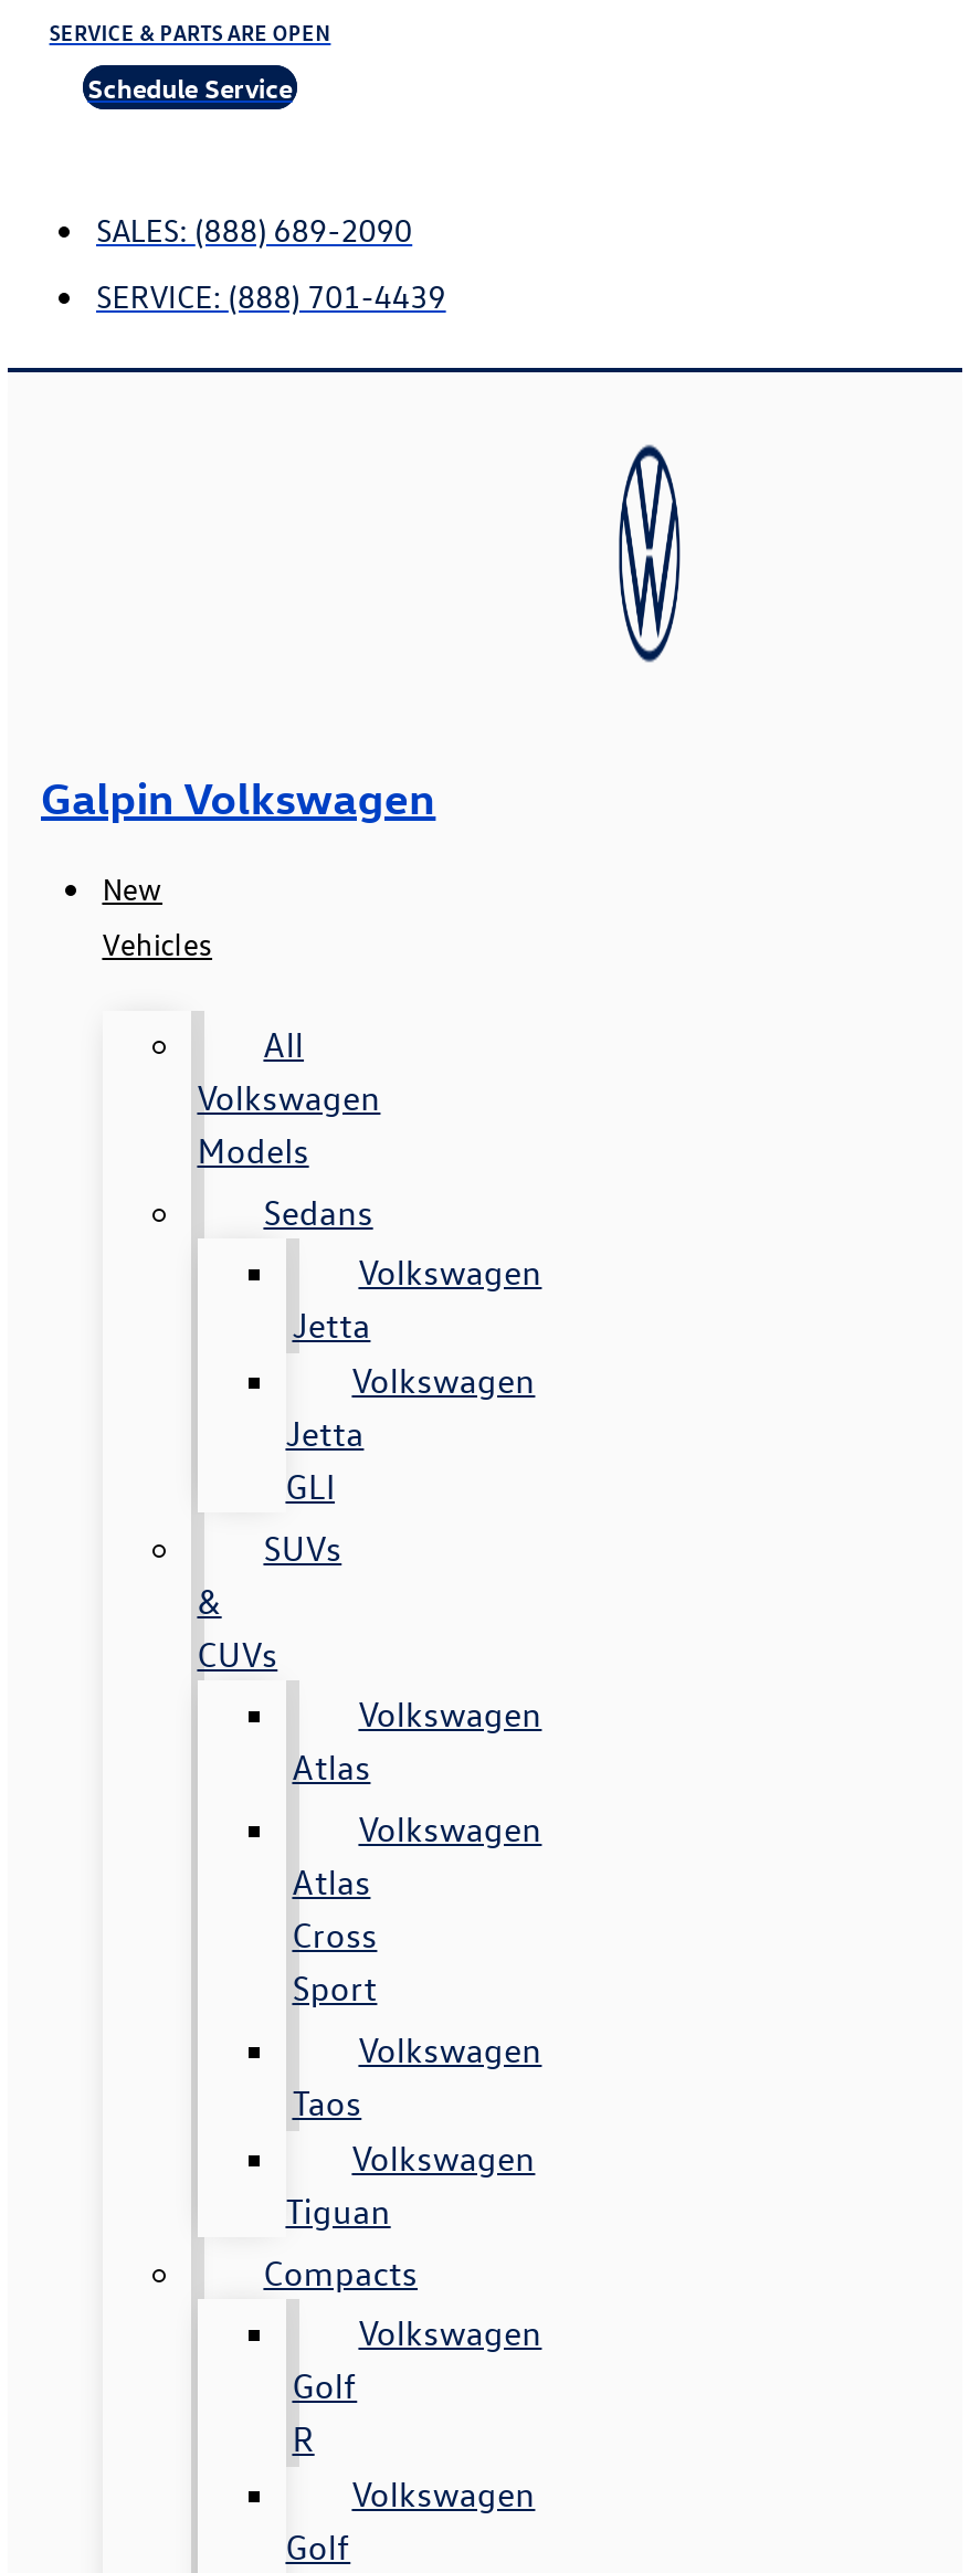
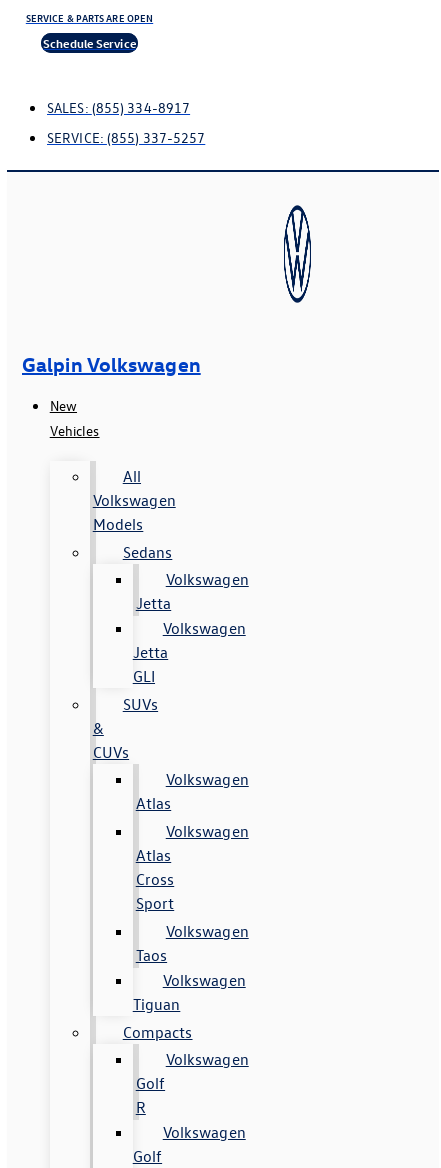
- SALES: (888) 689-2090
+ SALES: (855) 334-8917

- SERVICE: (888) 701-4439
+ SERVICE: (855) 337-5257
